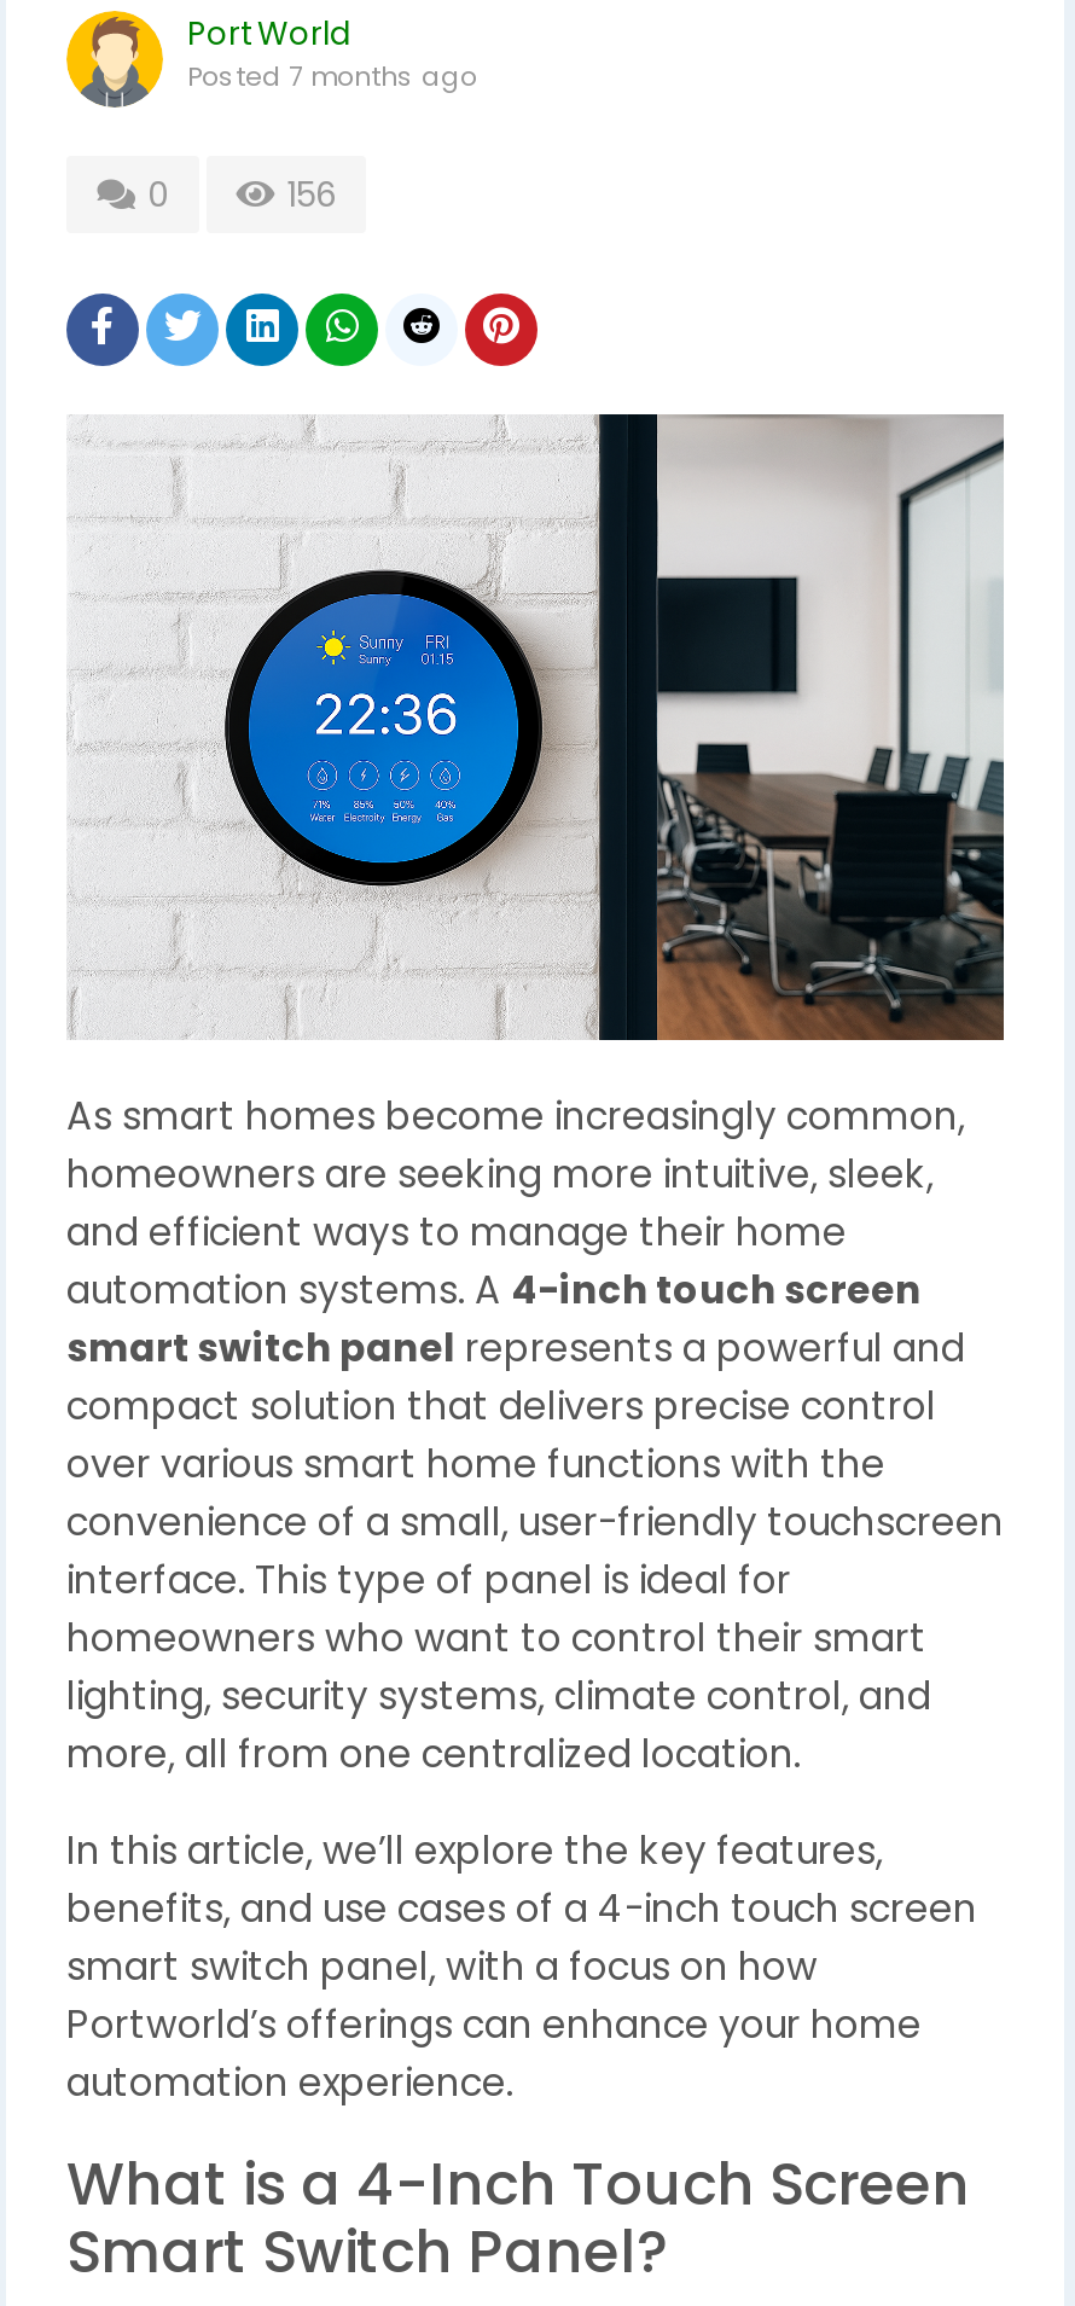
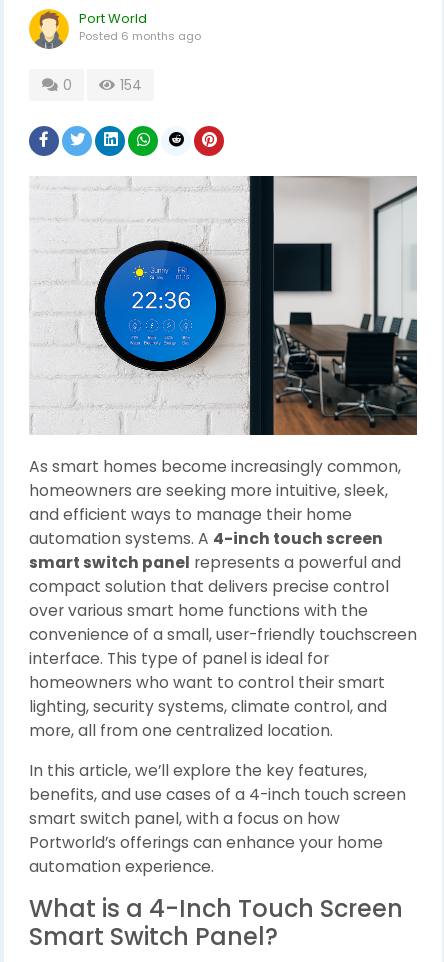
- Posted 7 months ago
+ Posted 6 months ago

- 156
+ 154
